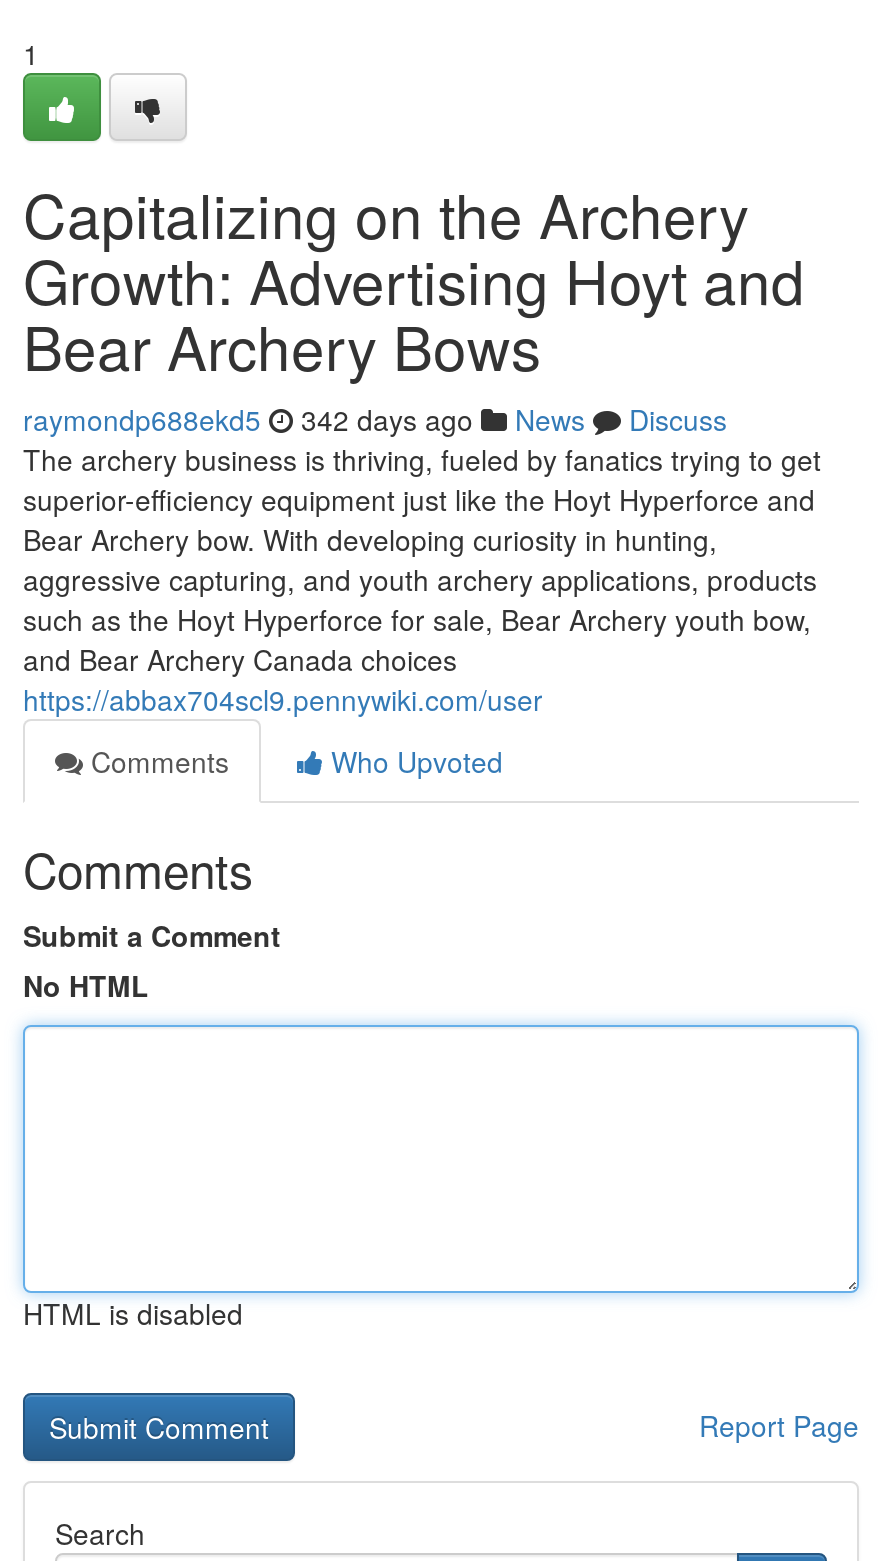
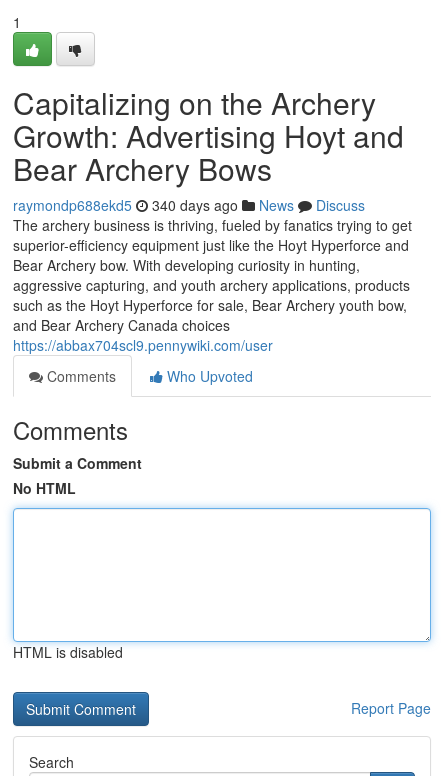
- raymondp688ekd5 342 days ago News Discuss
+ raymondp688ekd5 340 days ago News Discuss
